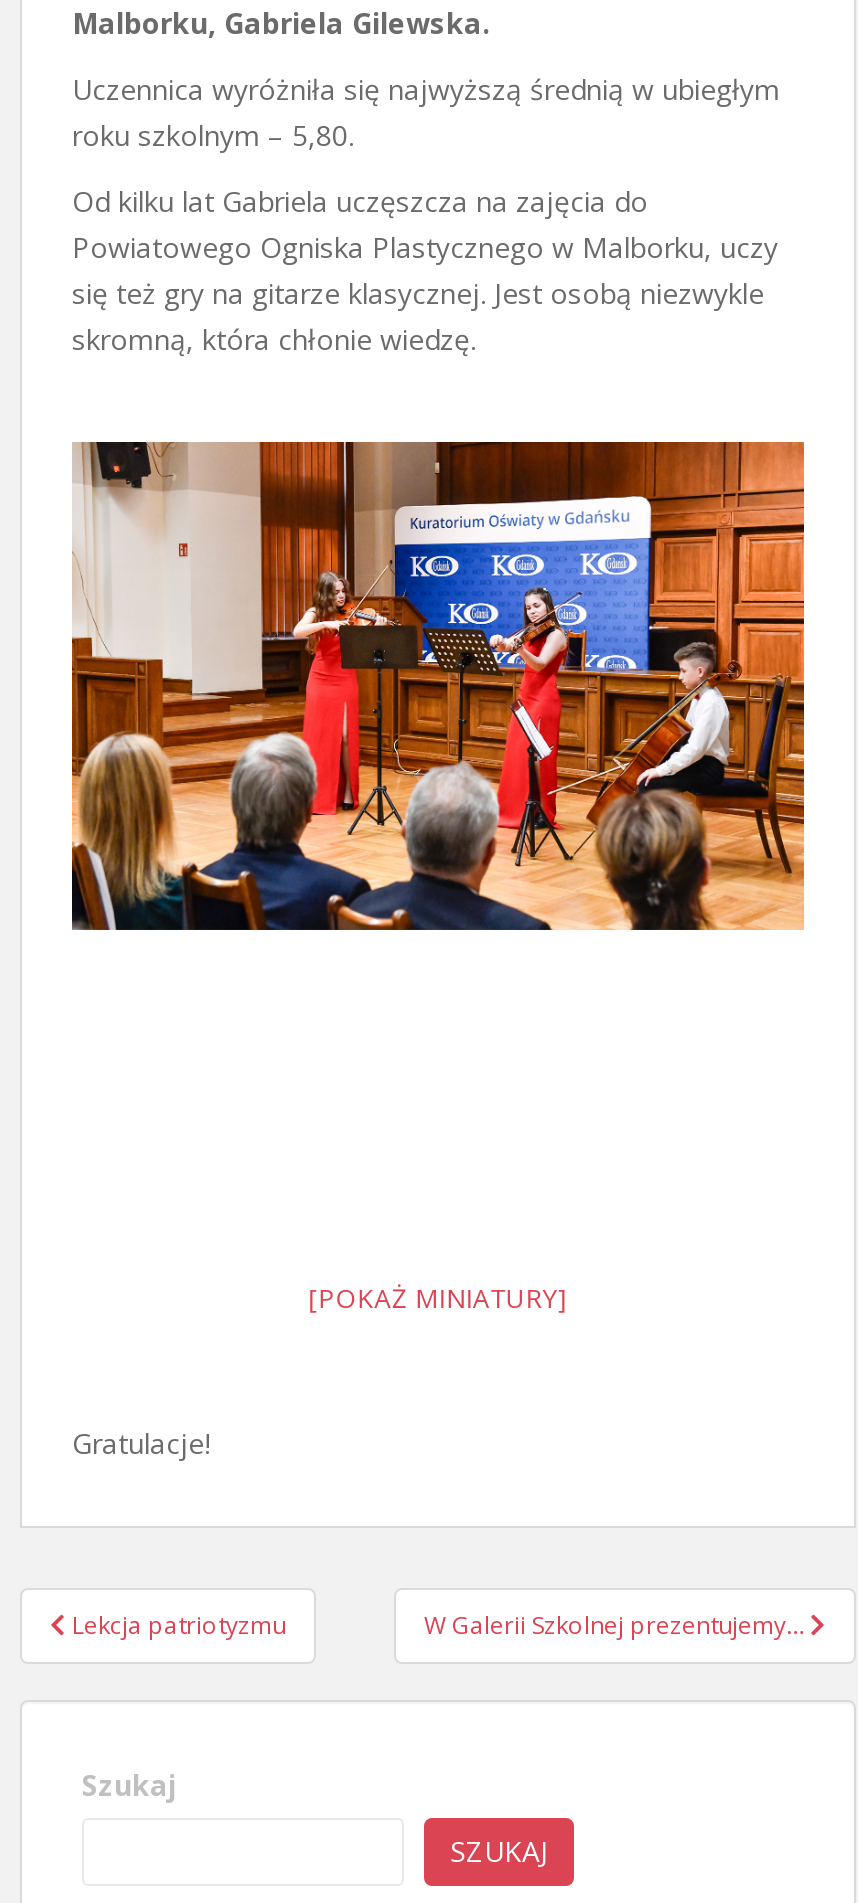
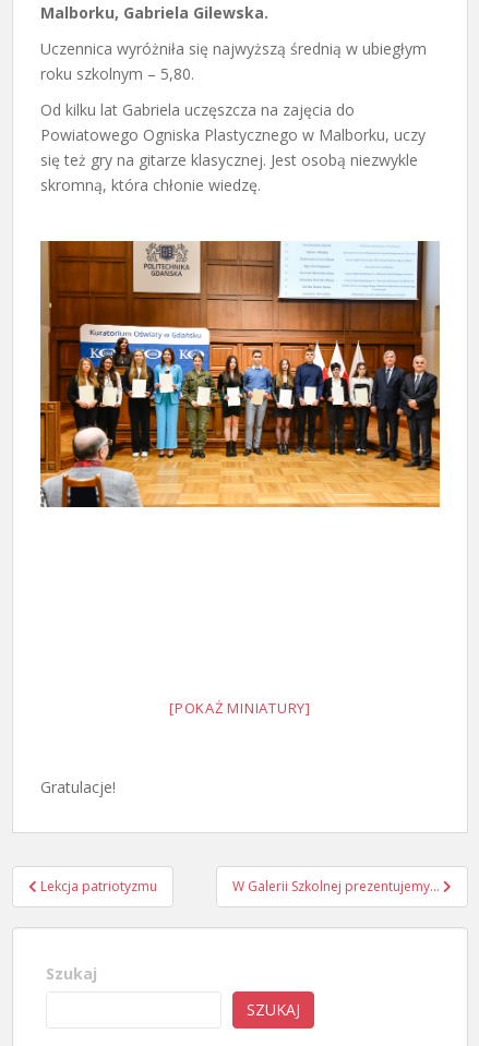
- [image]
+ [image]
